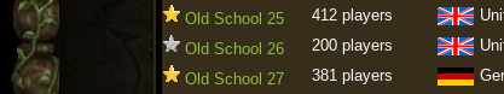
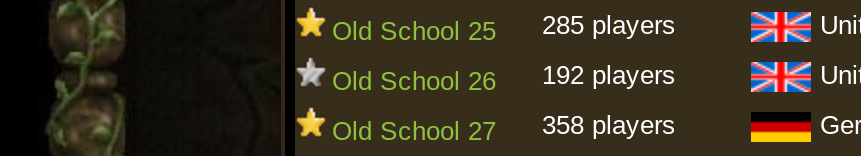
- Old School 25 412 players
+ Old School 25 285 players

- Old School 26 200 players
+ Old School 26 192 players

- Old School 27 381 players
+ Old School 27 358 players
